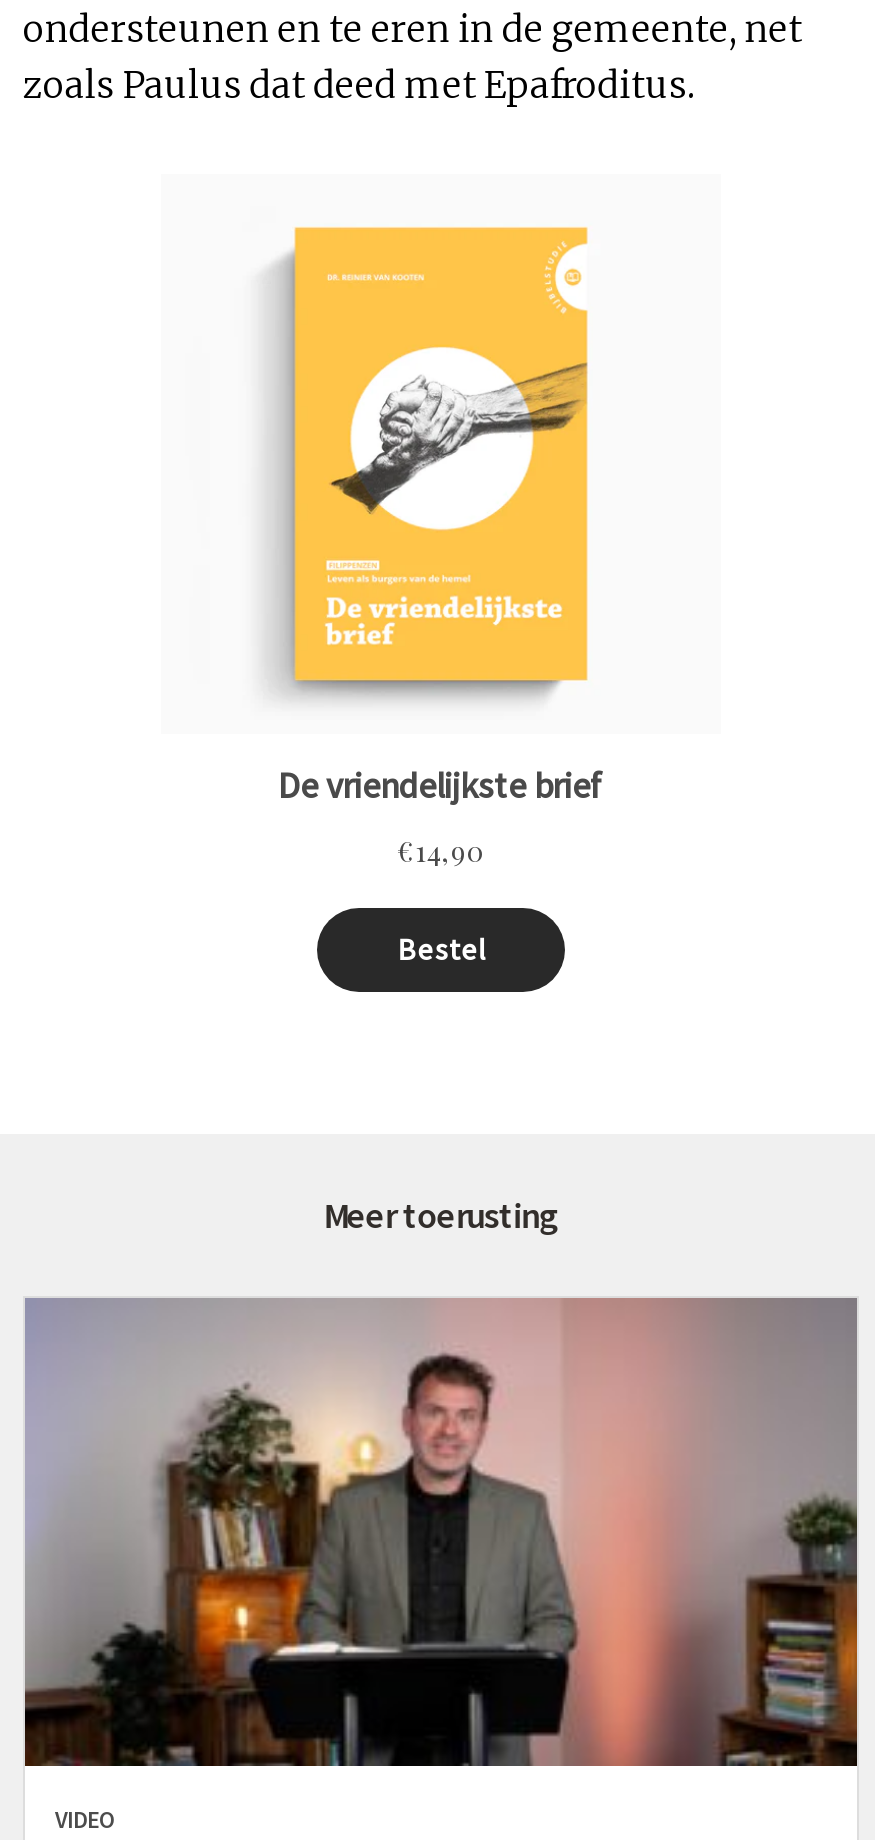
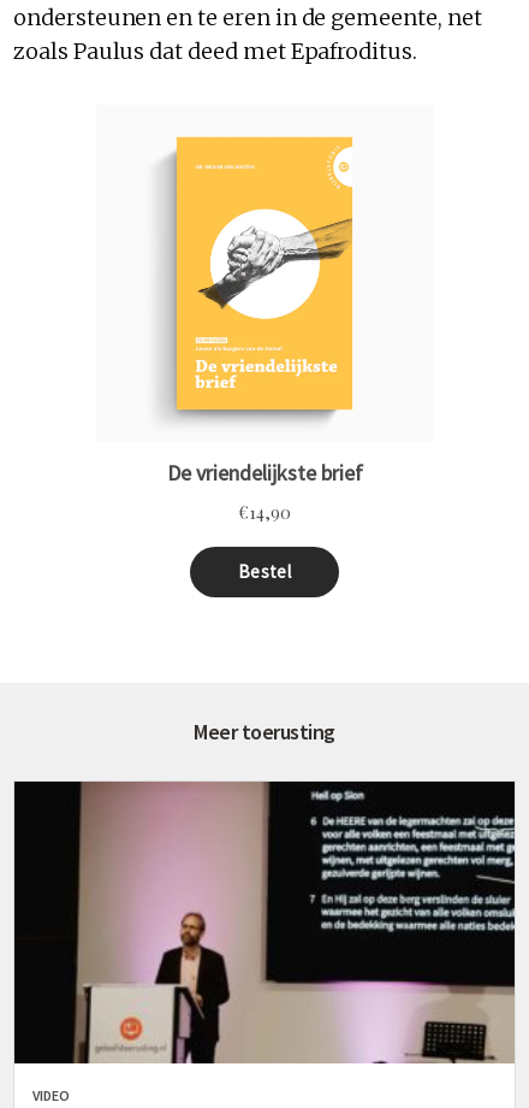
- [image]
+ [image]
